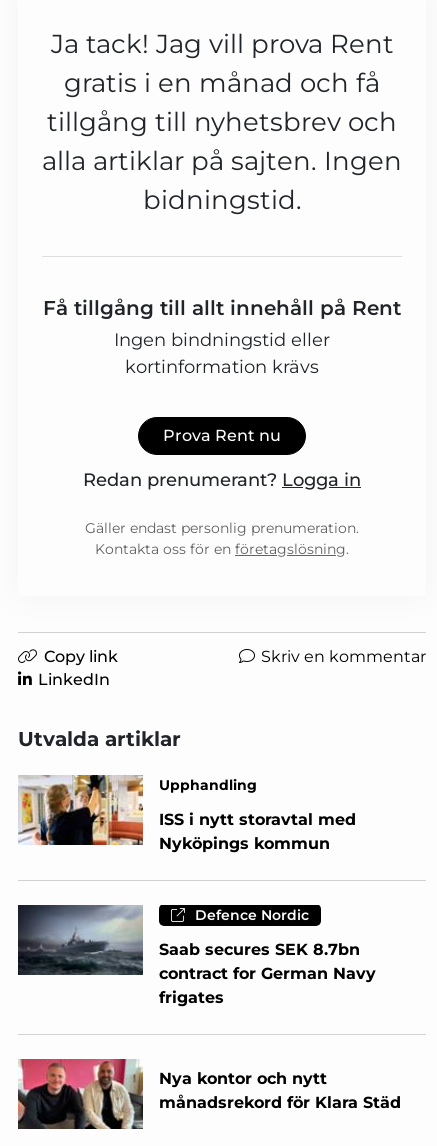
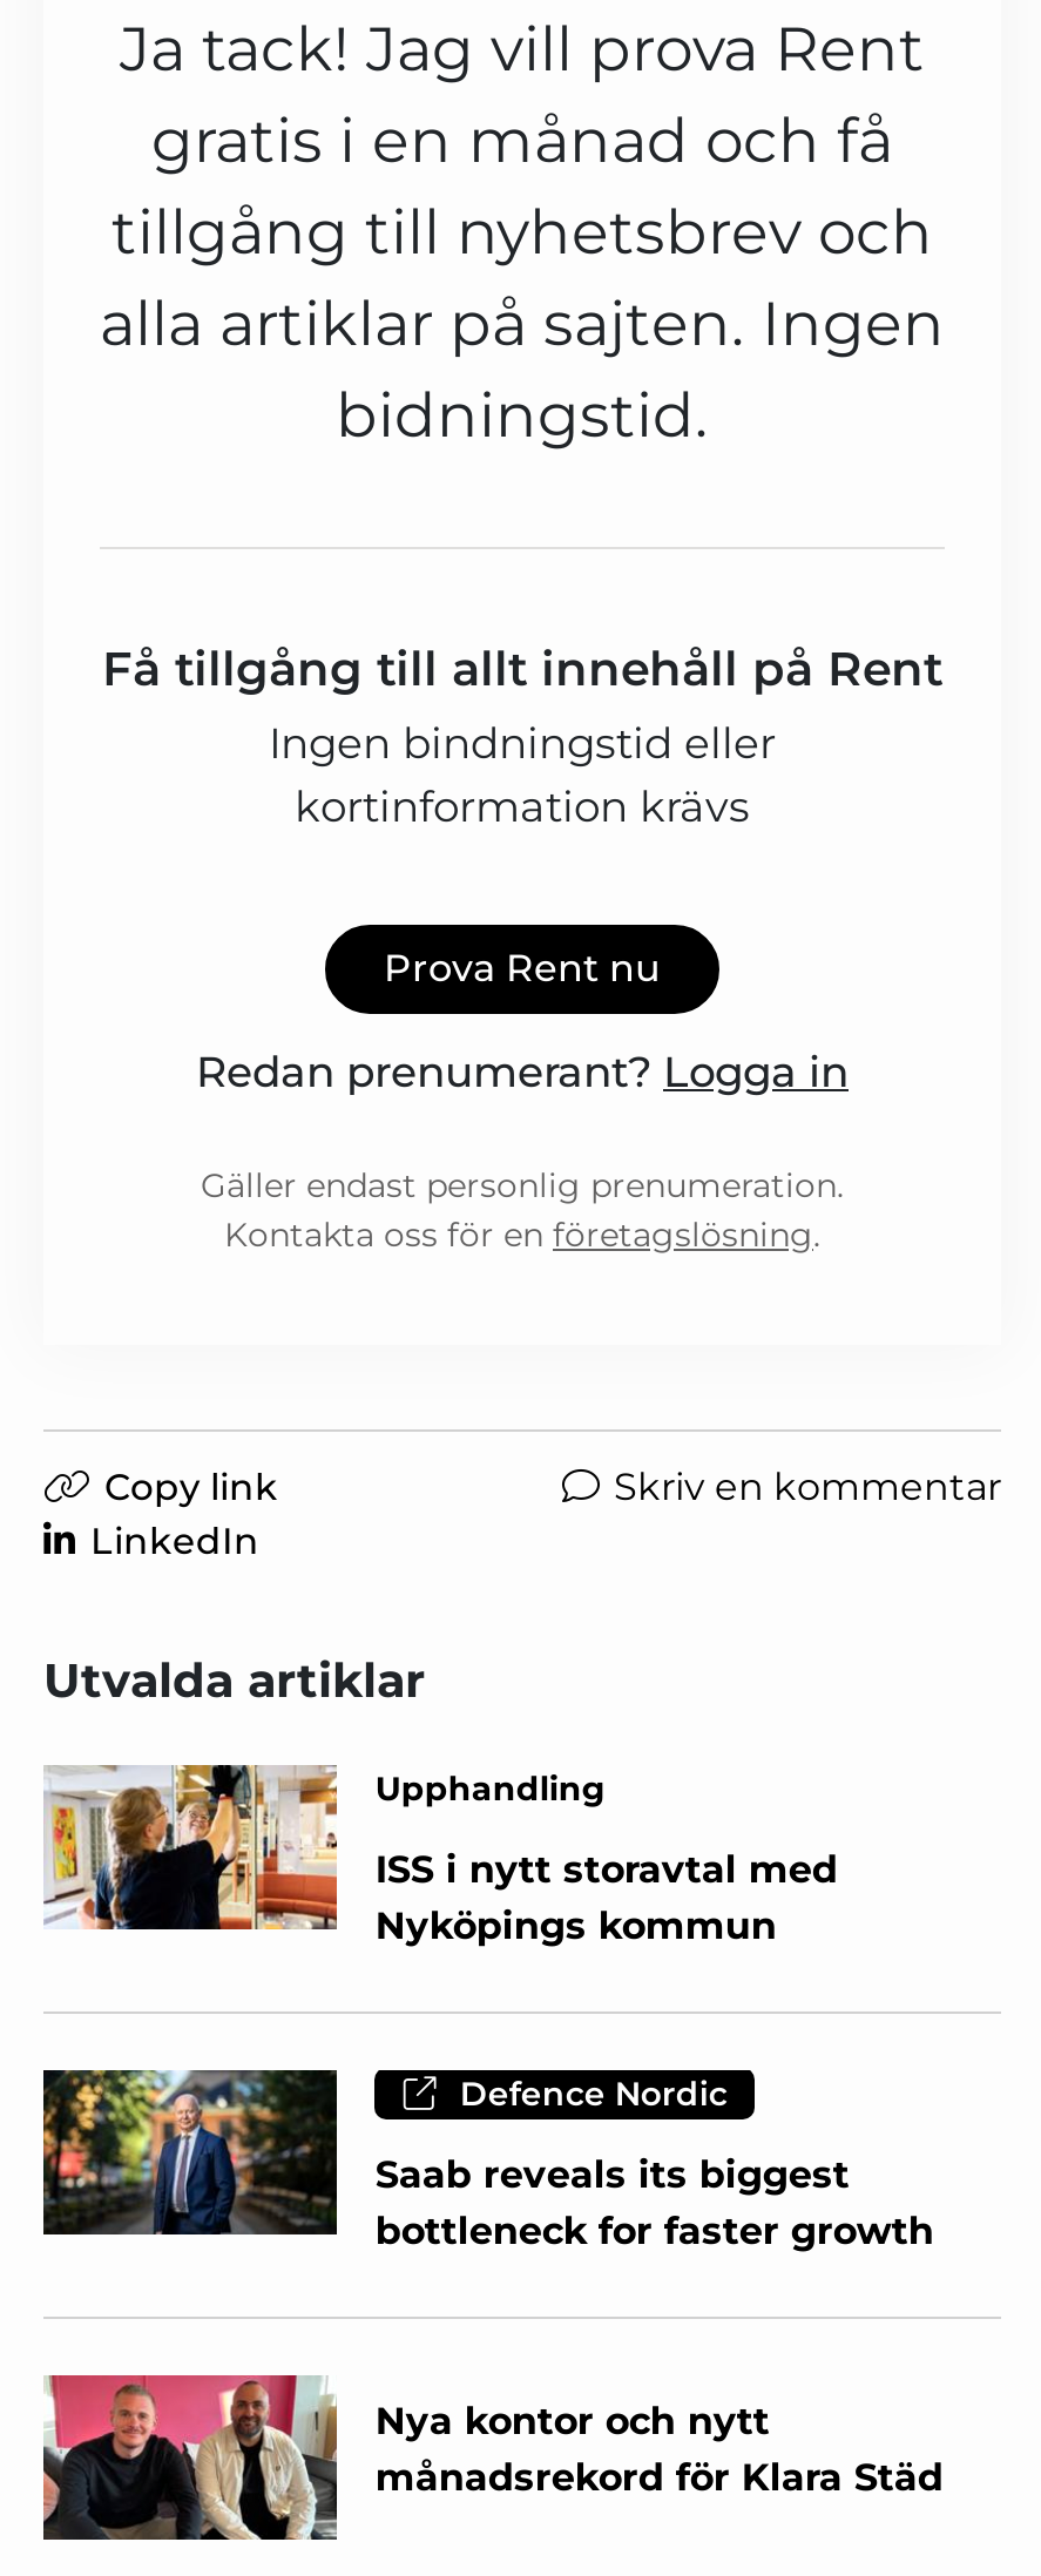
- [image]
- Saab secures SEK 8.7bn
- contract for German Navy
- frigates
+ [image]
+ Saab reveals its biggest
+ bottleneck for faster growth
